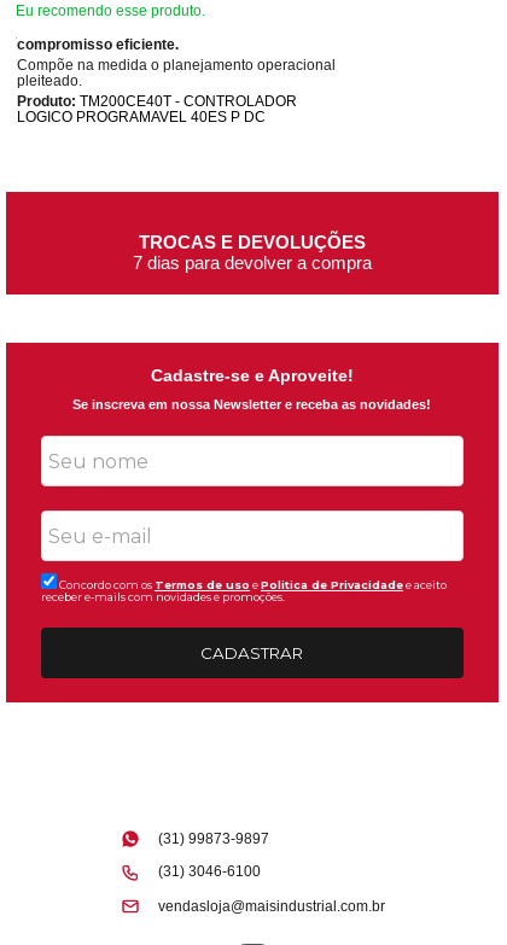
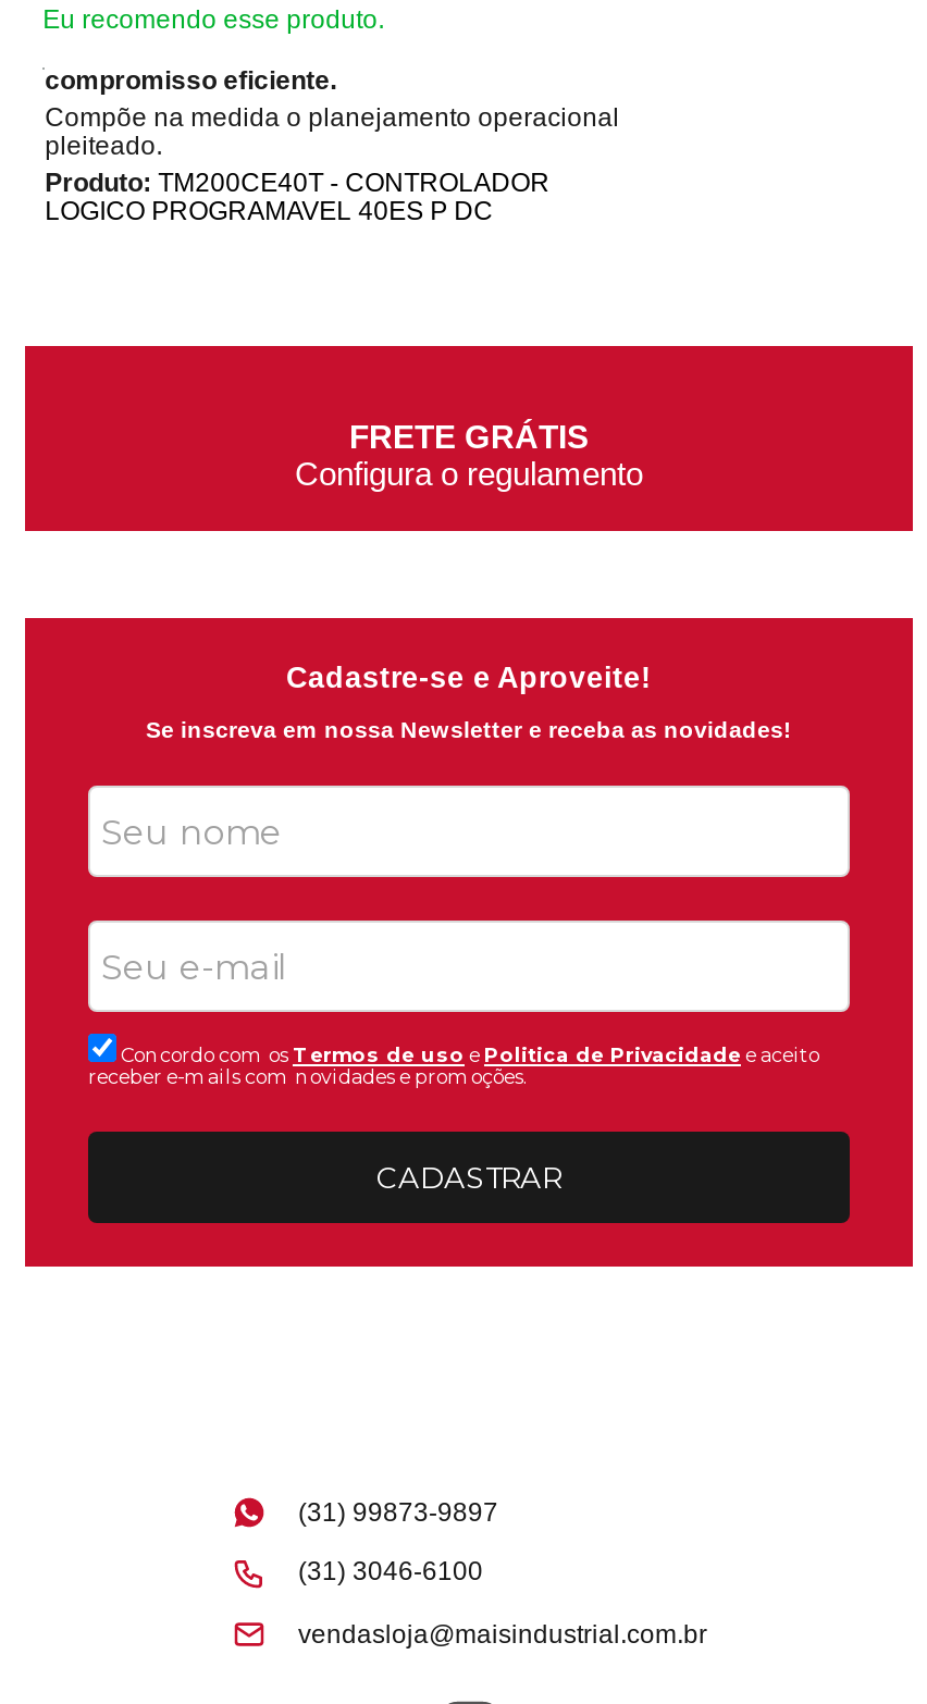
- TROCAS E DEVOLUÇÕES
- 7 dias para devolver a compra
+ FRETE GRÁTIS
+ Configura o regulamento
